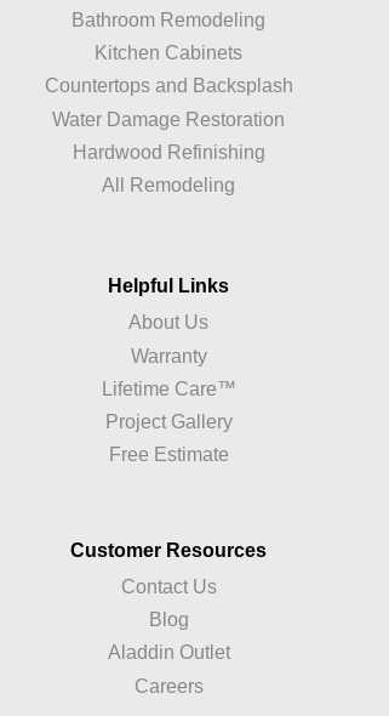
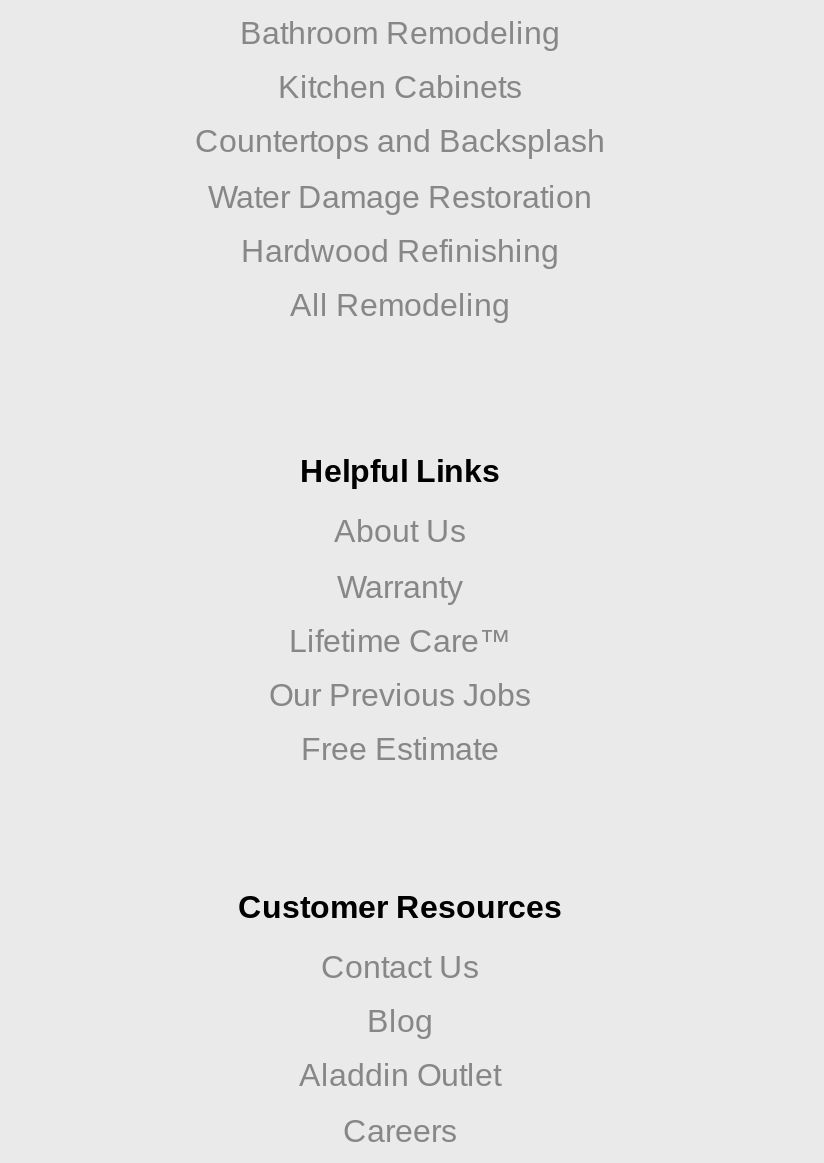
- Project Gallery
+ Our Previous Jobs
